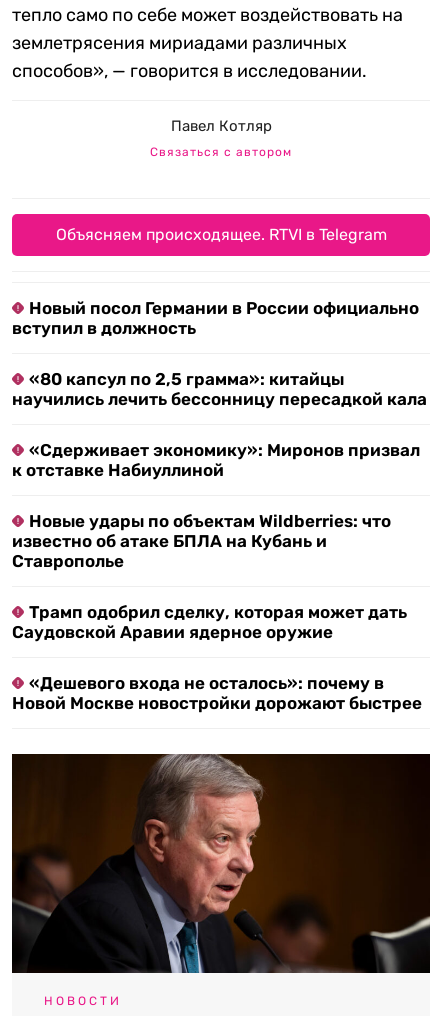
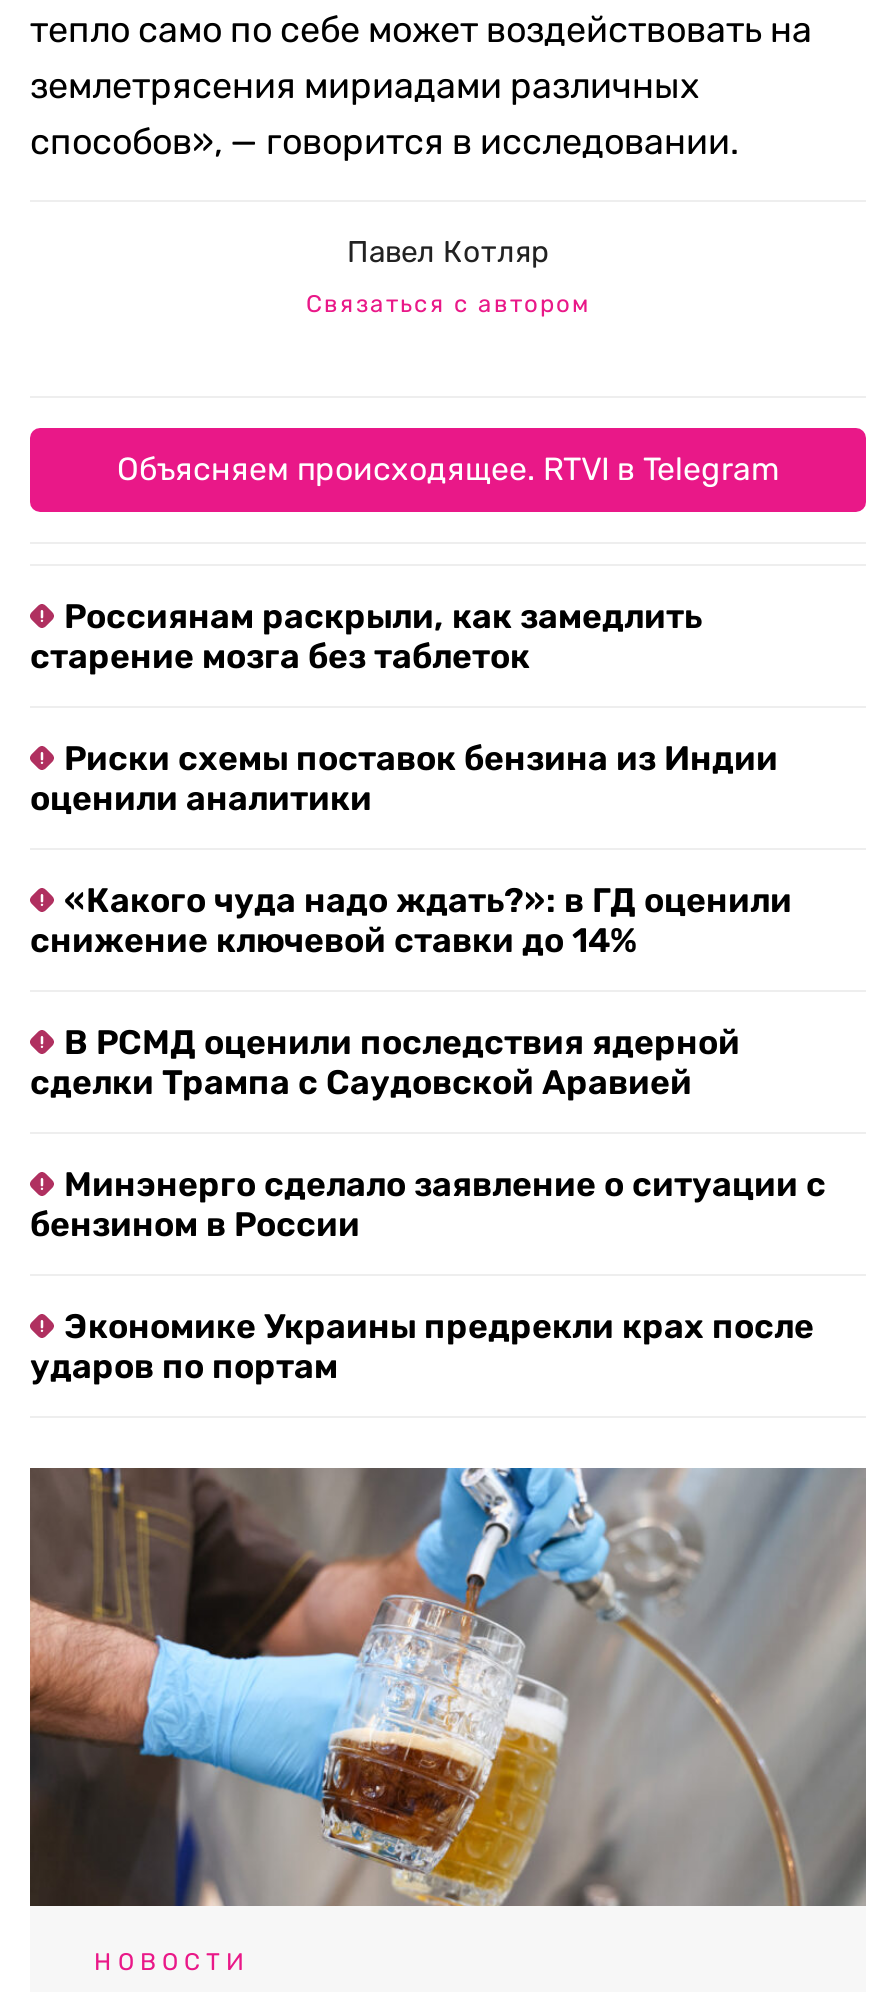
- Новый посол Германии в России официально
- вступил в должность
+ Россиянам раскрыли, как замедлить
+ старение мозга без таблеток

- «80 капсул по 2,5 грамма»: китайцы
- научились лечить бессонницу пересадкой кала
+ Риски схемы поставок бензина из Индии
+ оценили аналитики

- «Сдерживает экономику»: Миронов призвал
- к отставке Набиуллиной
+ «Какого чуда надо ждать?»: в ГД оценили
+ снижение ключевой ставки до 14%

- Новые удары по объектам Wildberries: что
- известно об атаке БПЛА на Кубань и
- Ставрополье
+ В РСМД оценили последствия ядерной
+ сделки Трампа с Саудовской Аравией

- Трамп одобрил сделку, которая может дать
- Саудовской Аравии ядерное оружие
+ Минэнерго сделало заявление о ситуации с
+ бензином в России

- «Дешевого входа не осталось»: почему в
- Новой Москве новостройки дорожают быстрее
+ Экономике Украины предрекли крах после
+ ударов по портам

- [image]
+ [image]
